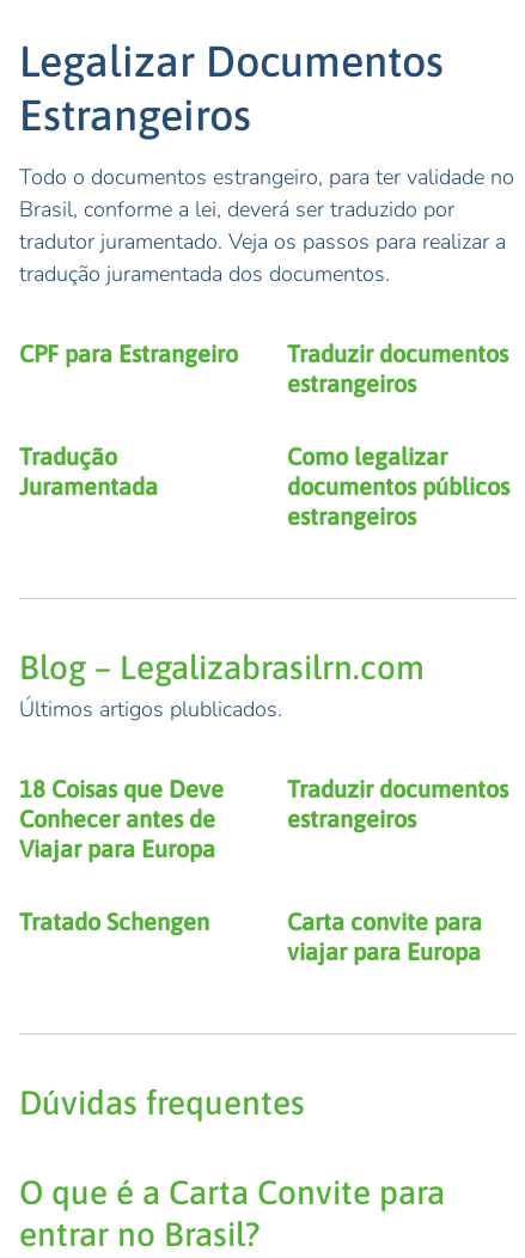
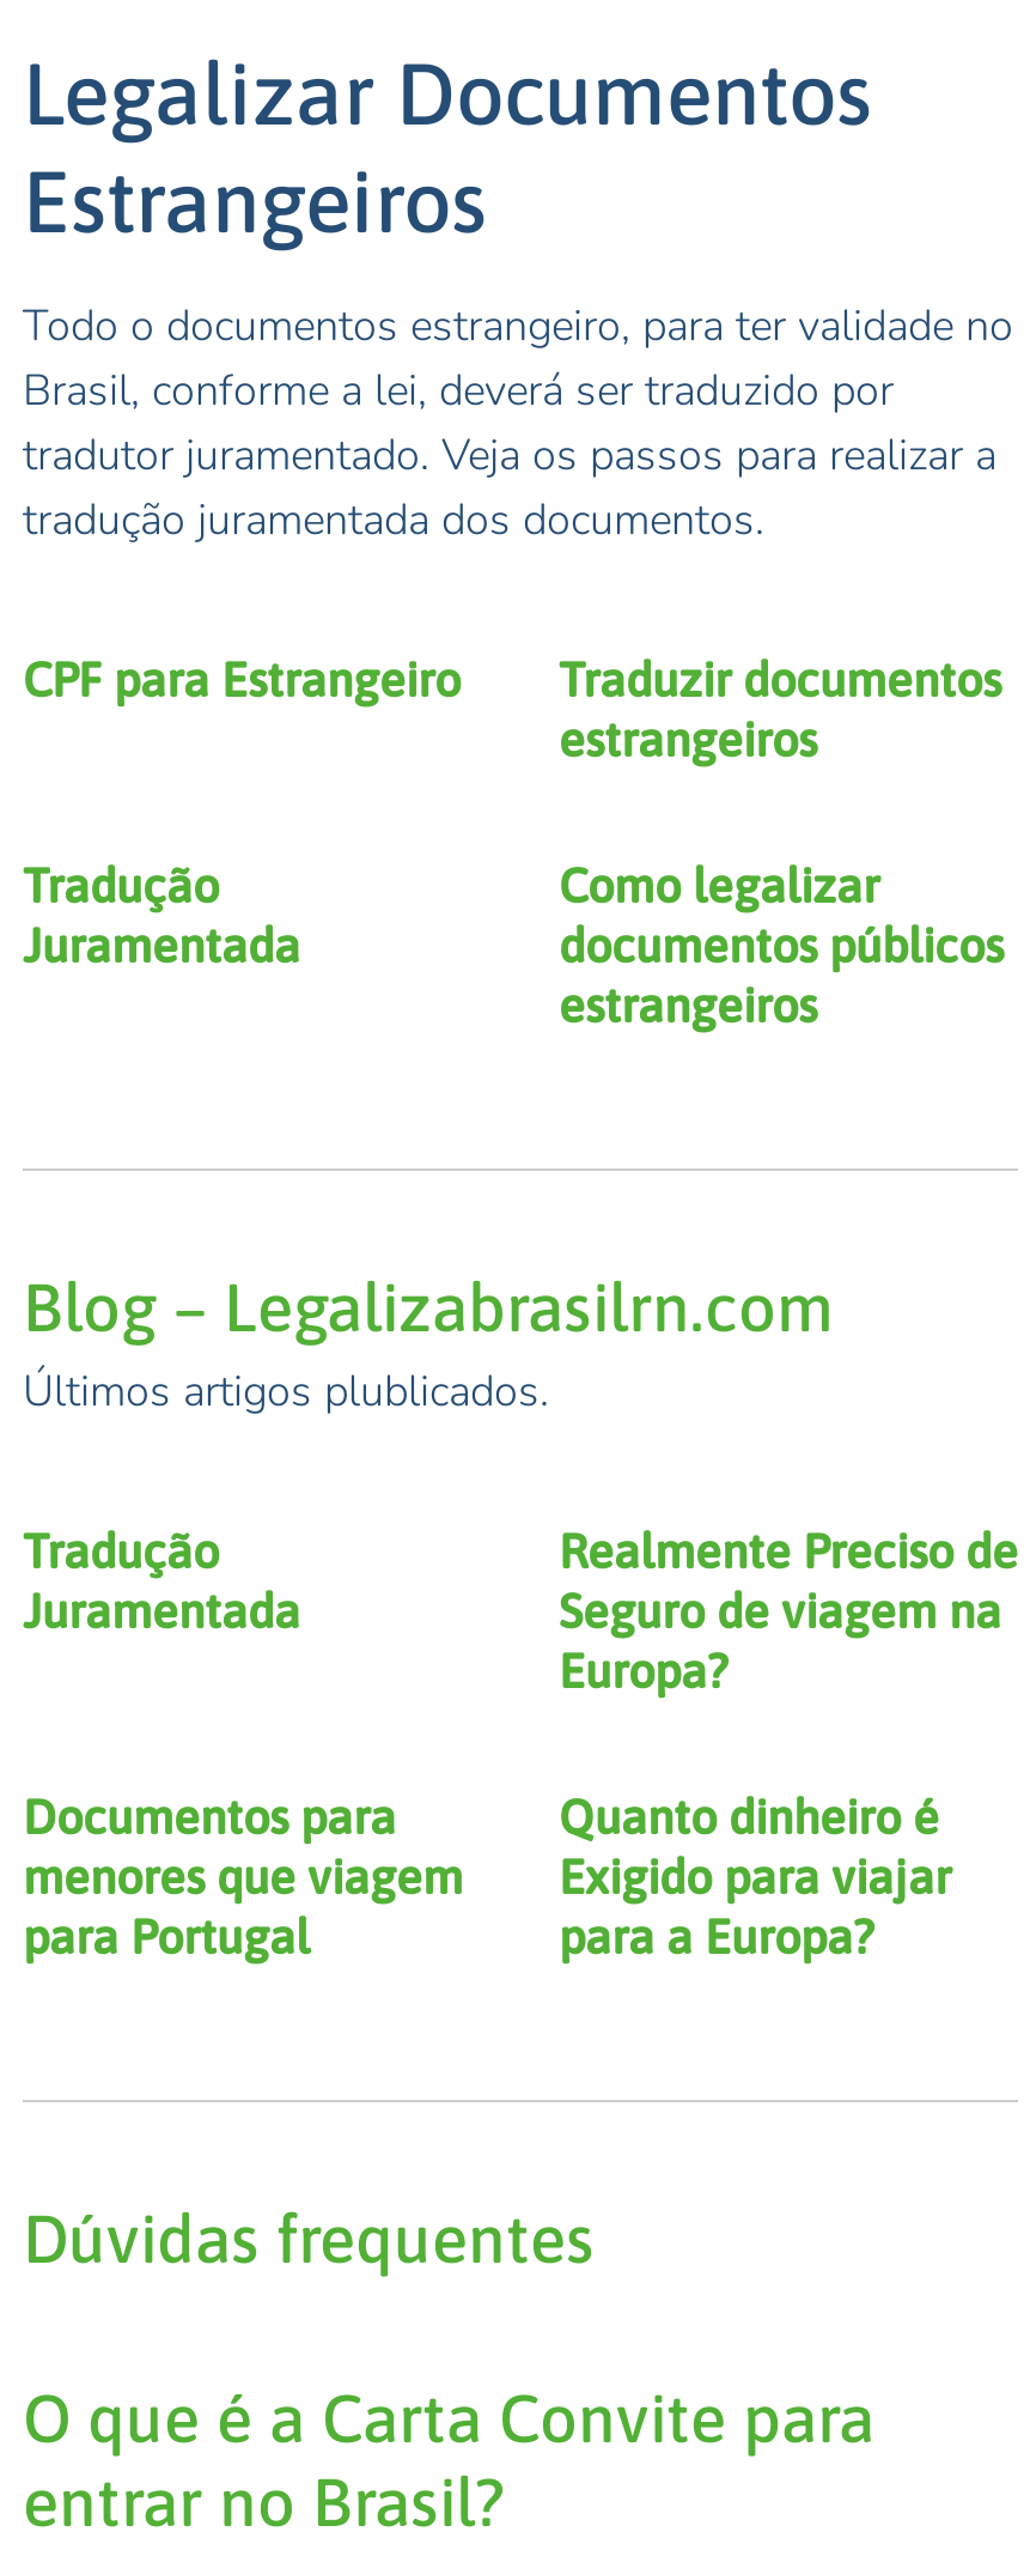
- 18 Coisas que Deve
- Conhecer antes de
- Viajar para Europa
+ Tradução
+ Juramentada

- Traduzir documentos
- estrangeiros
+ Realmente Preciso de
+ Seguro de viagem na
+ Europa?
+ Documentos para
+ menores que viagem
+ para Portugal

- Tratado Schengen
- Carta convite para
- viajar para Europa
+ Quanto dinheiro é
+ Exigido para viajar
+ para a Europa?
